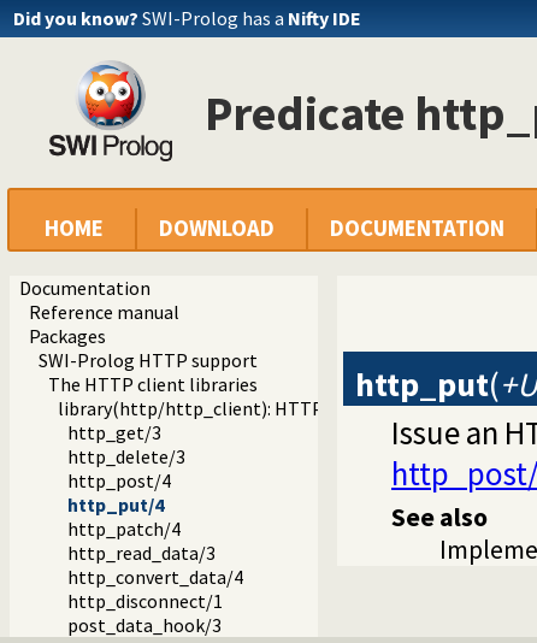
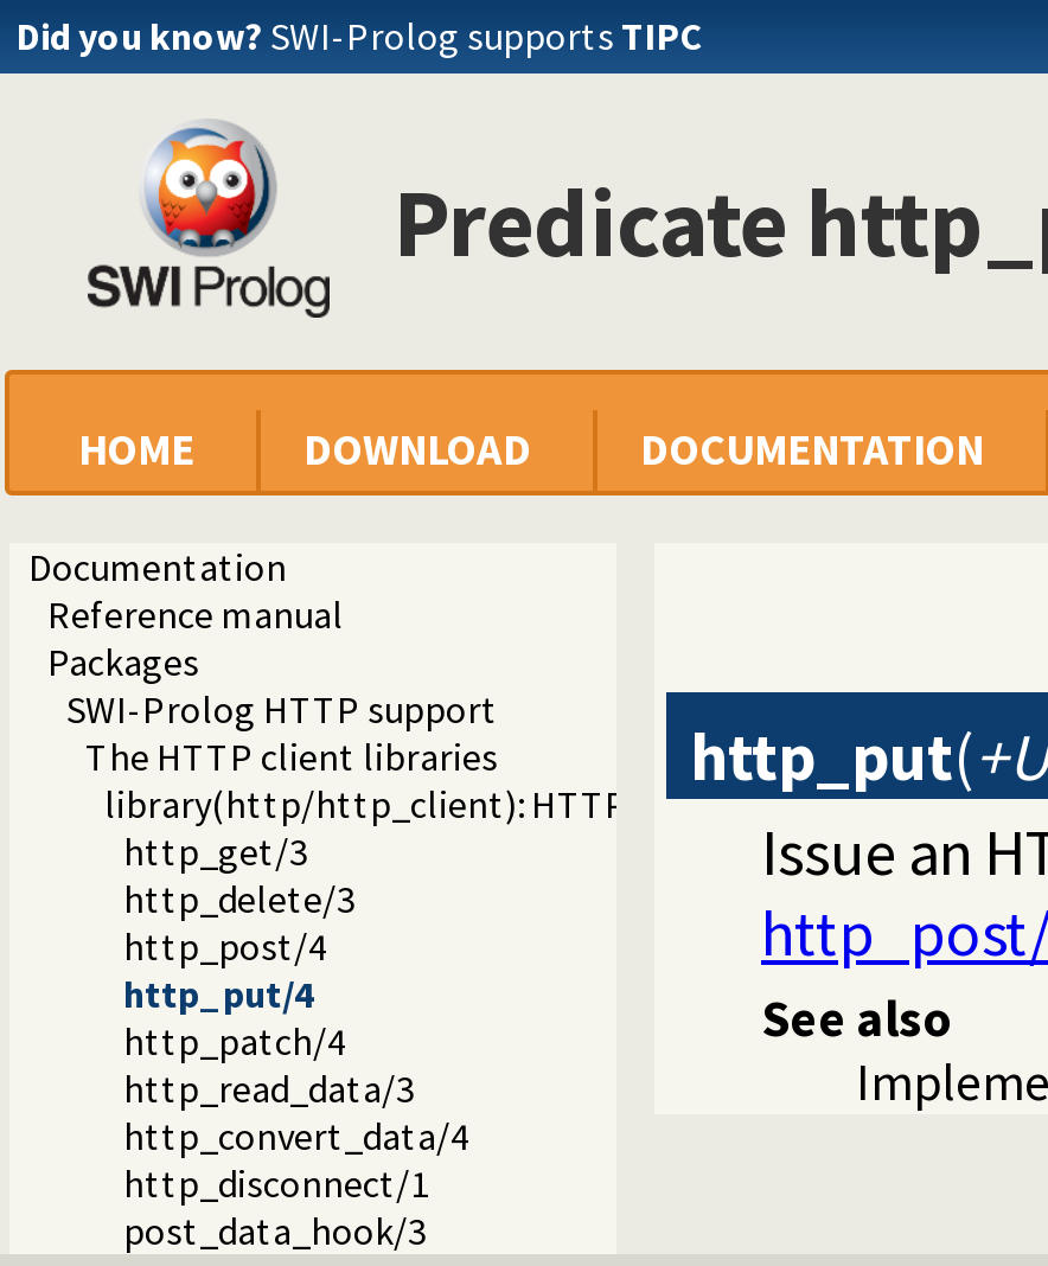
- Did you know? SWI-Prolog has a Nifty IDE
+ Did you know? SWI-Prolog supports TIPC
